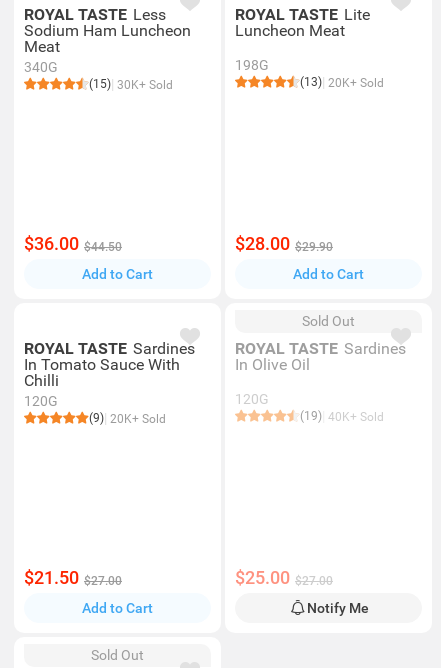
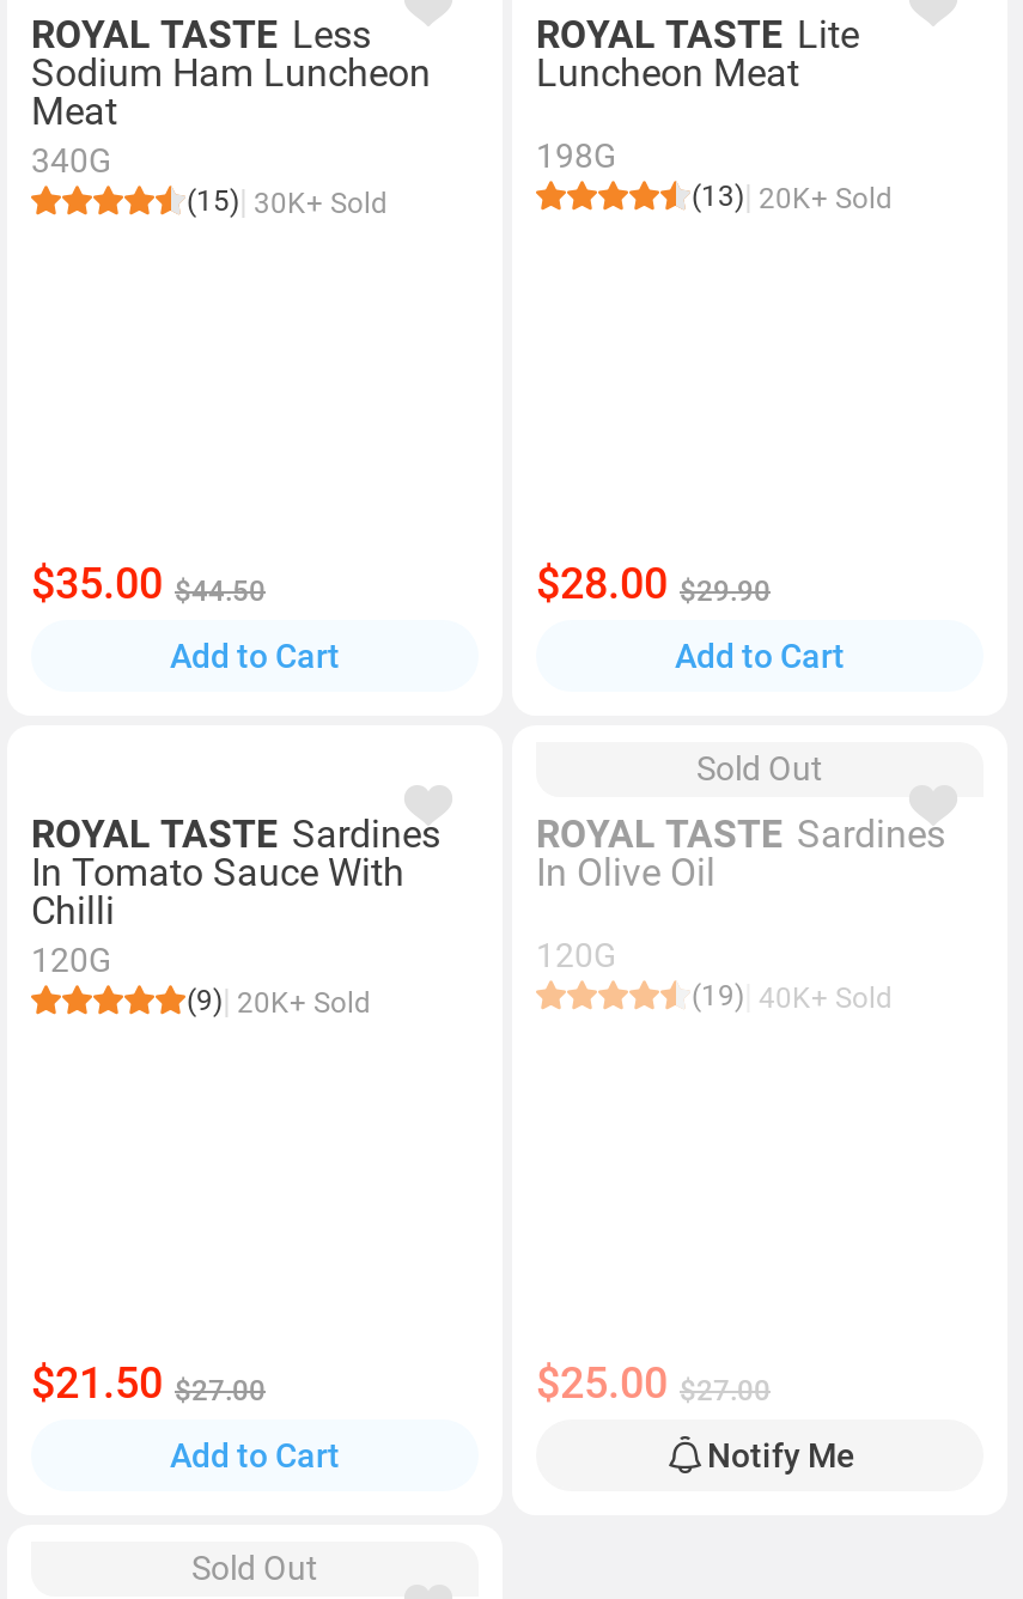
- $36.00 $44.50
+ $35.00 $44.50
